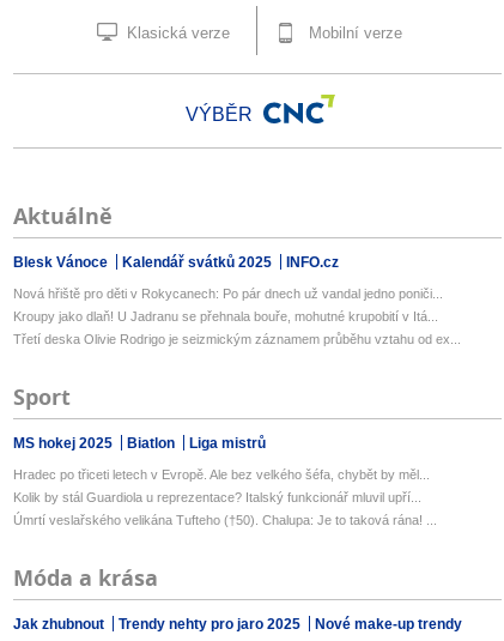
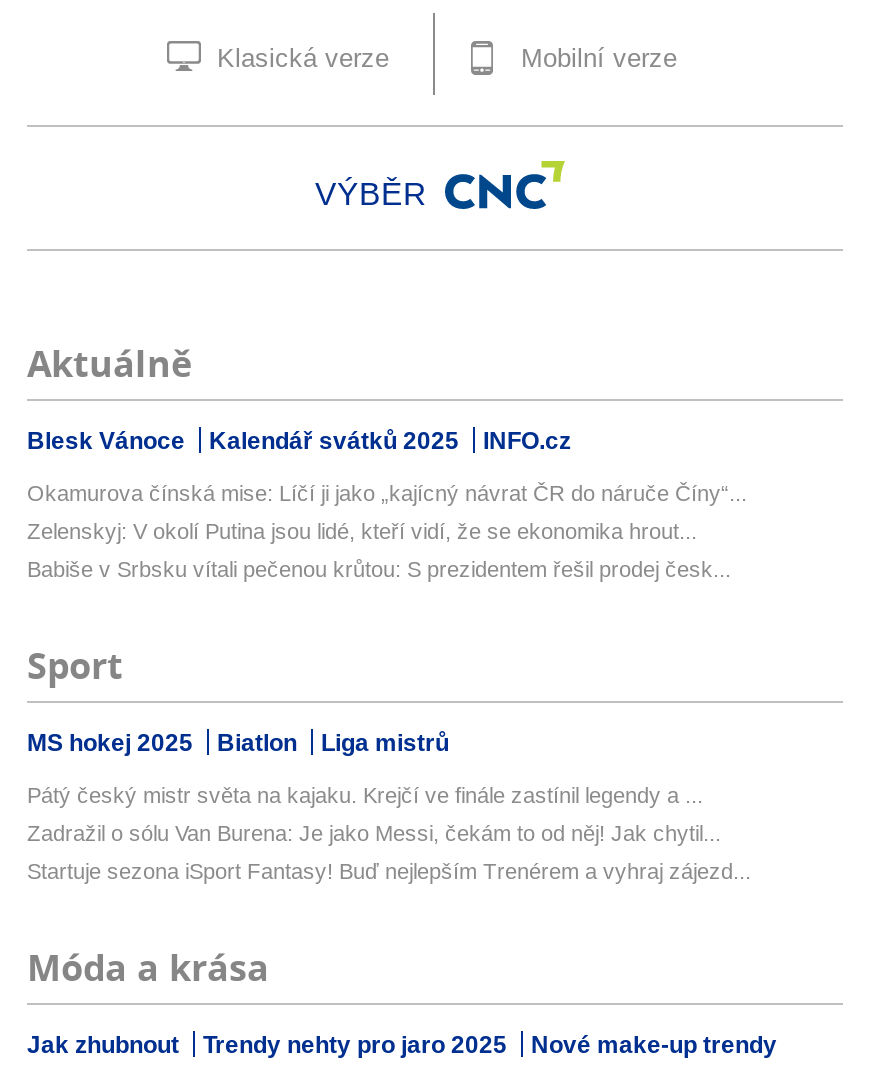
- Nová hřiště pro děti v Rokycanech: Po pár dnech už vandal jedno poniči...
+ Okamurova čínská mise: Líčí ji jako „kajícný návrat ČR do náruče Číny“...

- Kroupy jako dlaň! U Jadranu se přehnala bouře, mohutné krupobití v Itá...
+ Zelenskyj: V okolí Putina jsou lidé, kteří vidí, že se ekonomika hrout...

- Třetí deska Olivie Rodrigo je seizmickým záznamem průběhu vztahu od ex...
+ Babiše v Srbsku vítali pečenou krůtou: S prezidentem řešil prodej česk...

- Hradec po třiceti letech v Evropě. Ale bez velkého šéfa, chybět by měl...
+ Pátý český mistr světa na kajaku. Krejčí ve finále zastínil legendy a ...

- Kolik by stál Guardiola u reprezentace? Italský funkcionář mluvil upří...
+ Zadražil o sólu Van Burena: Je jako Messi, čekám to od něj! Jak chytil...

- Úmrtí veslařského velikána Tufteho (†50). Chalupa: Je to taková rána! ...
+ Startuje sezona iSport Fantasy! Buď nejlepším Trenérem a vyhraj zájezd...
